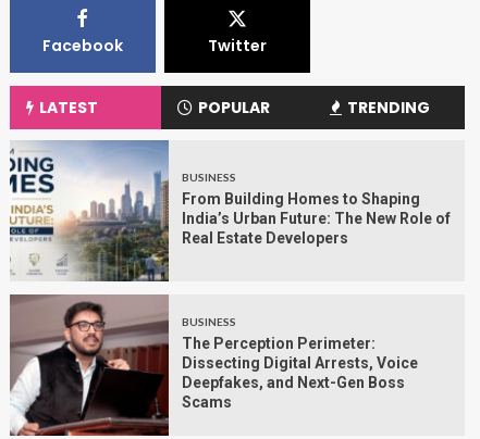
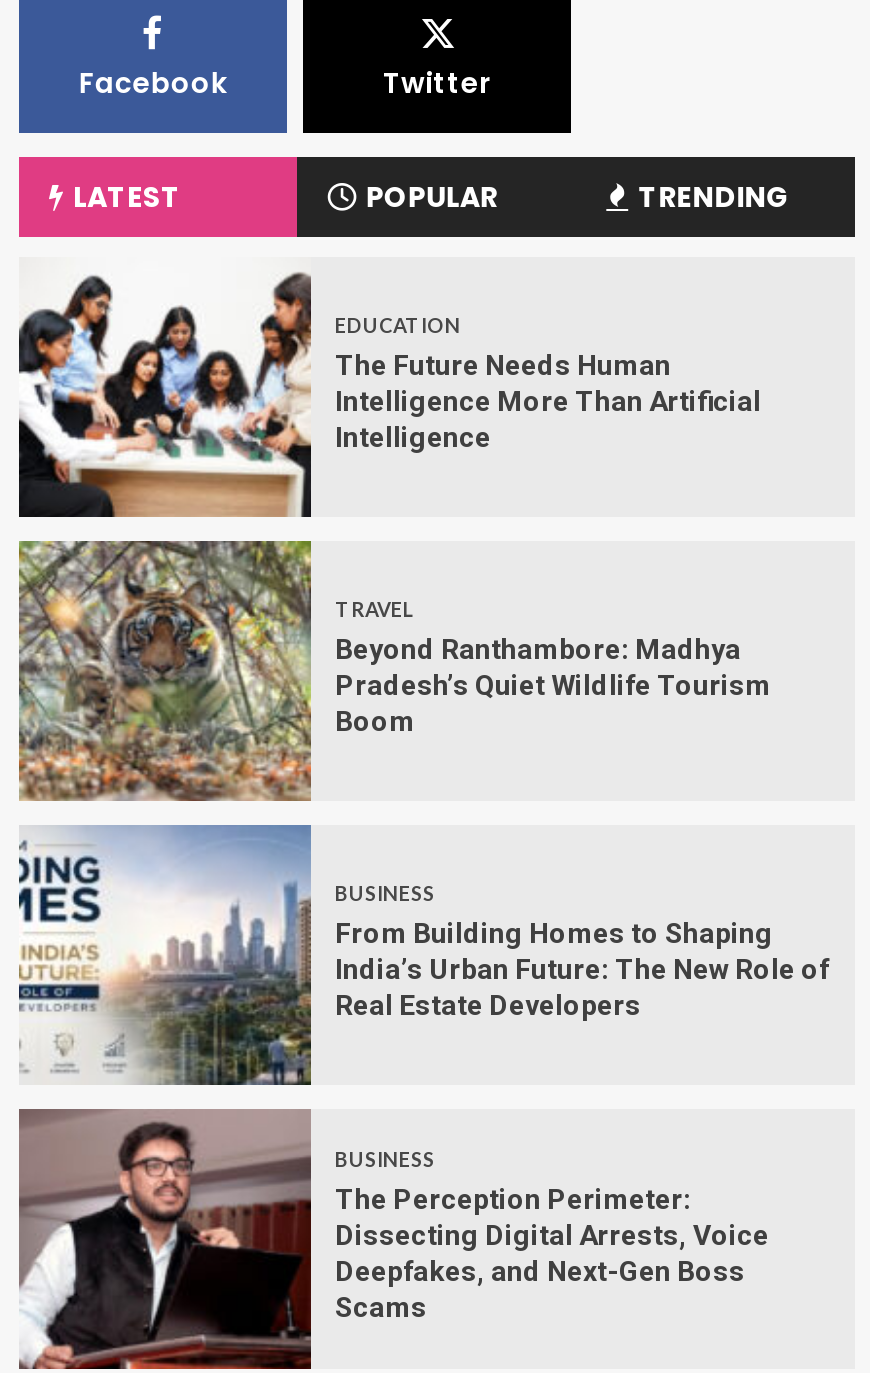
+ [image]
+ EDUCATION
+ The Future Needs Human
+ Intelligence More Than Artificial
+ Intelligence

+ [image]
+ TRAVEL
+ Beyond Ranthambore: Madhya
+ Pradesh’s Quiet Wildlife Tourism
+ Boom
